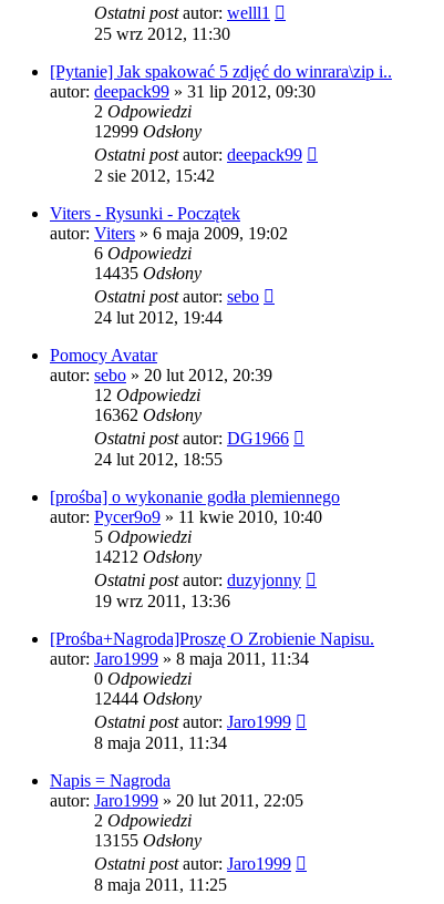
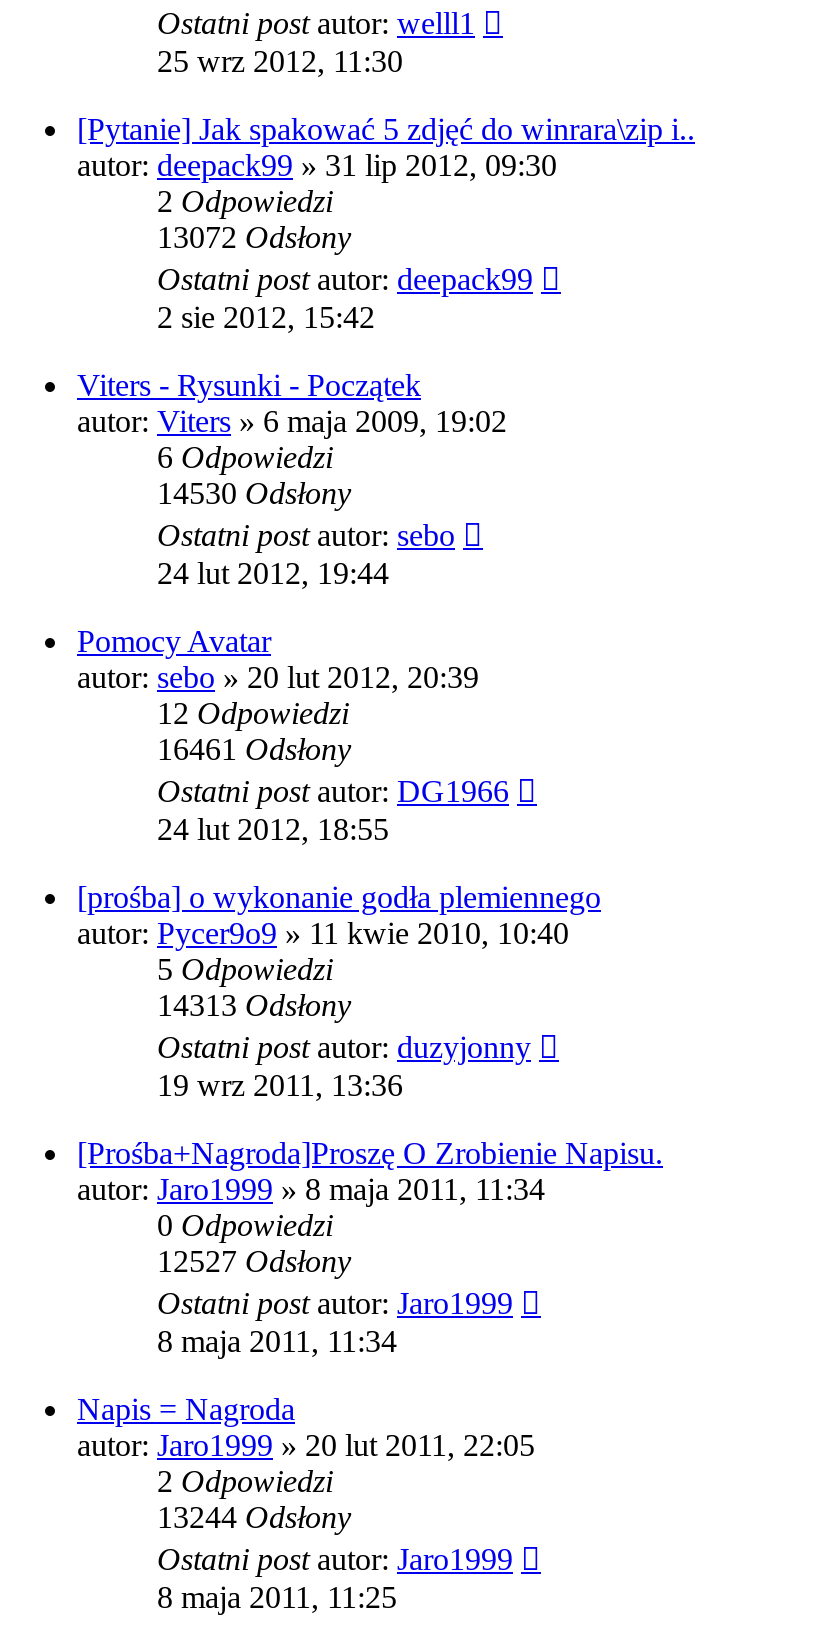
- 12999 Odsłony
+ 13072 Odsłony

- 14435 Odsłony
+ 14530 Odsłony

- 16362Odsłony
+ 16461Odsłony

- 14212 Odsłony
+ 14313 Odsłony

- 12444 Odsłony
+ 12527 Odsłony

- 13155 Odsłony
+ 13244 Odsłony
